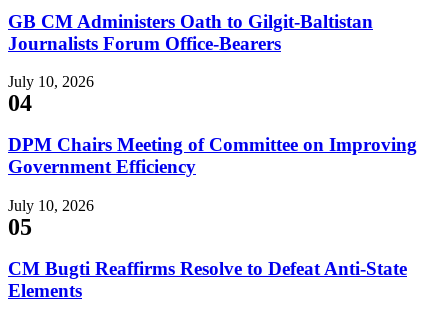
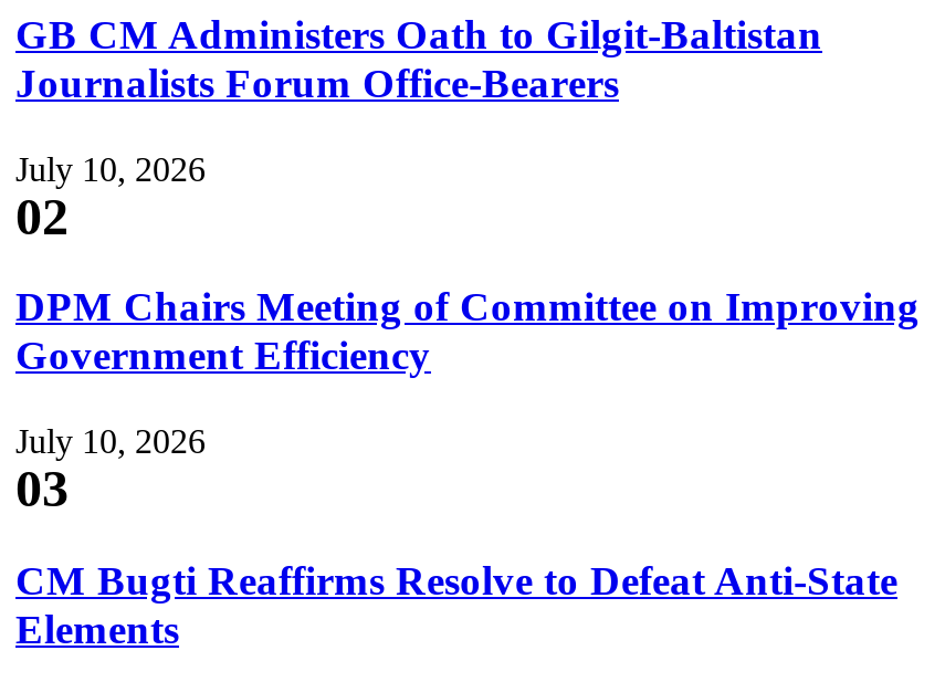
- 04
+ 02

- 05
+ 03
